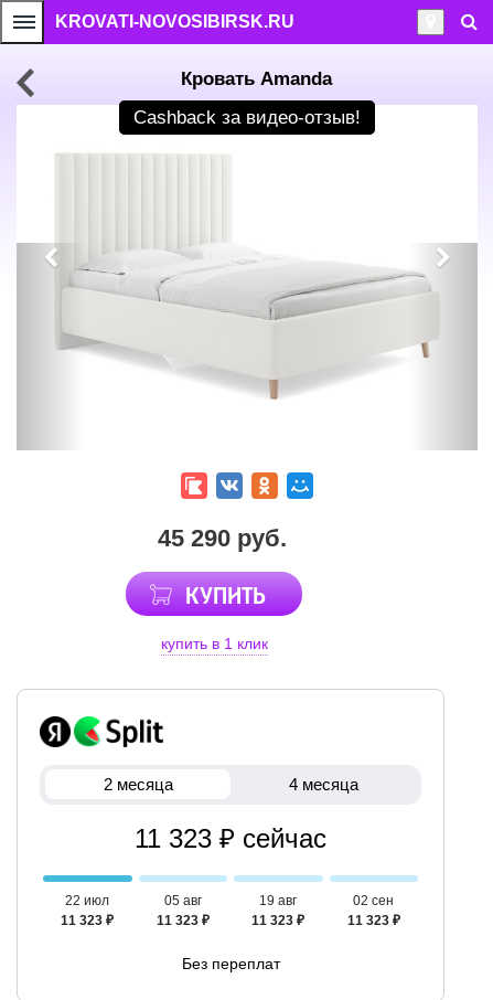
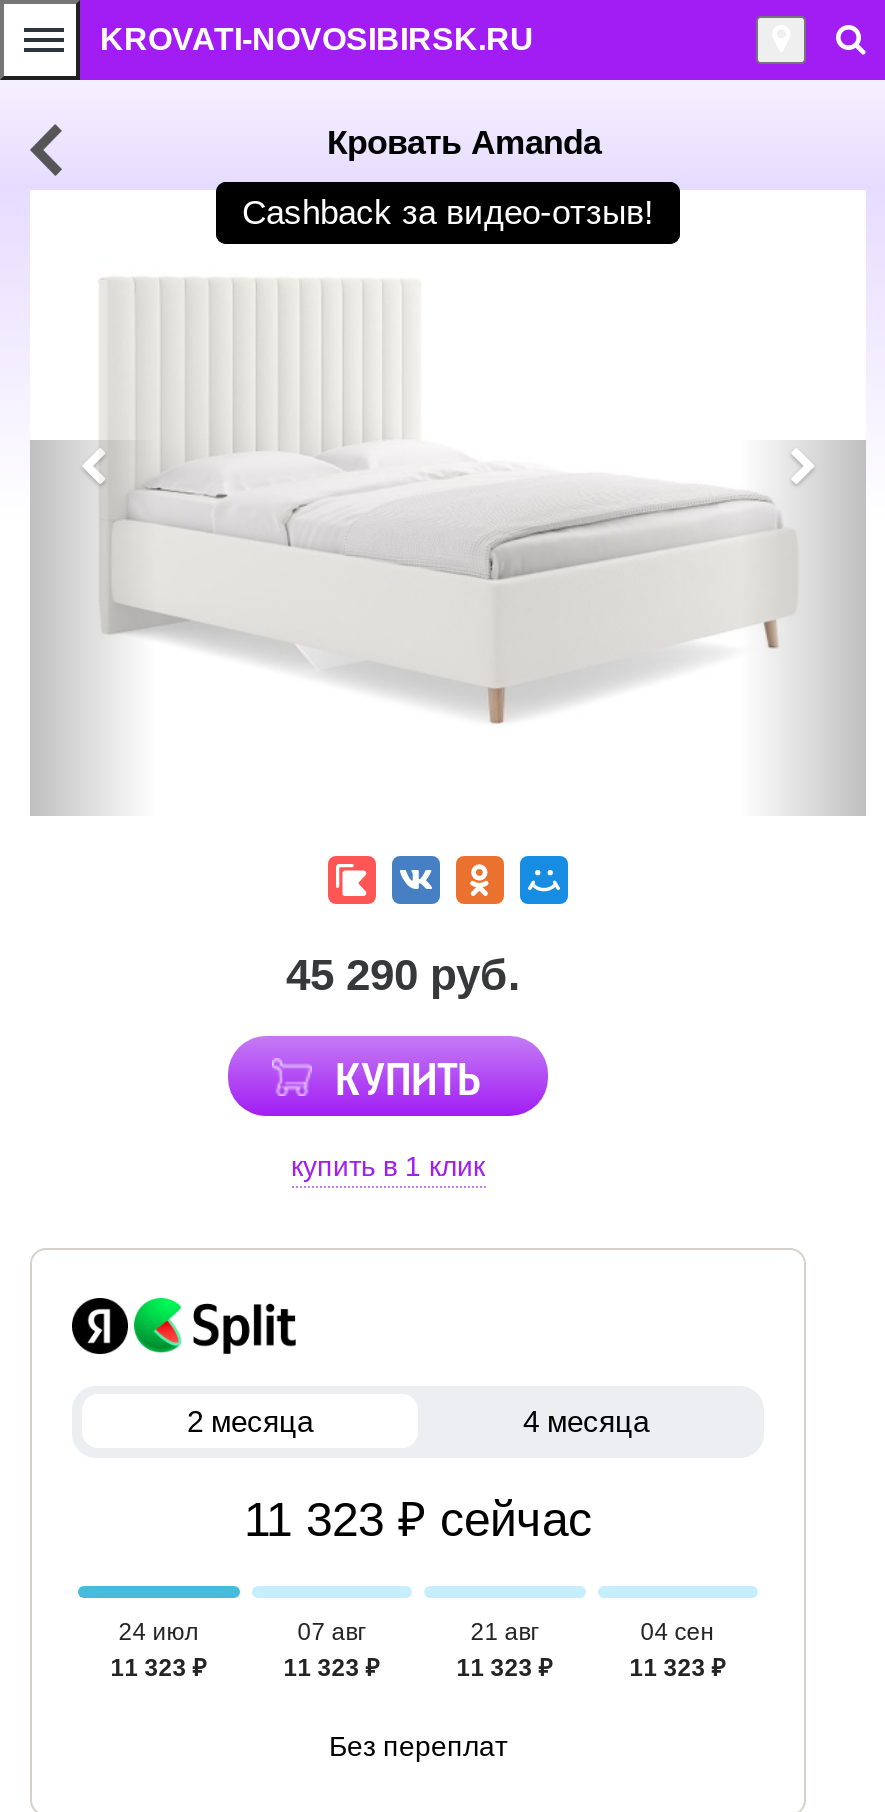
- 22 июл
+ 24 июл

- 05 авг
+ 07 авг

- 19 авг
+ 21 авг

- 02 сен
+ 04 сен
